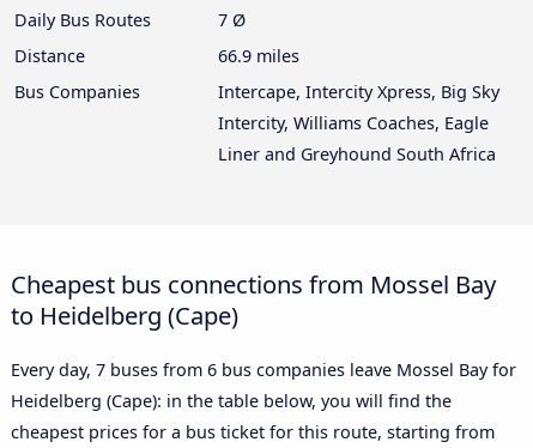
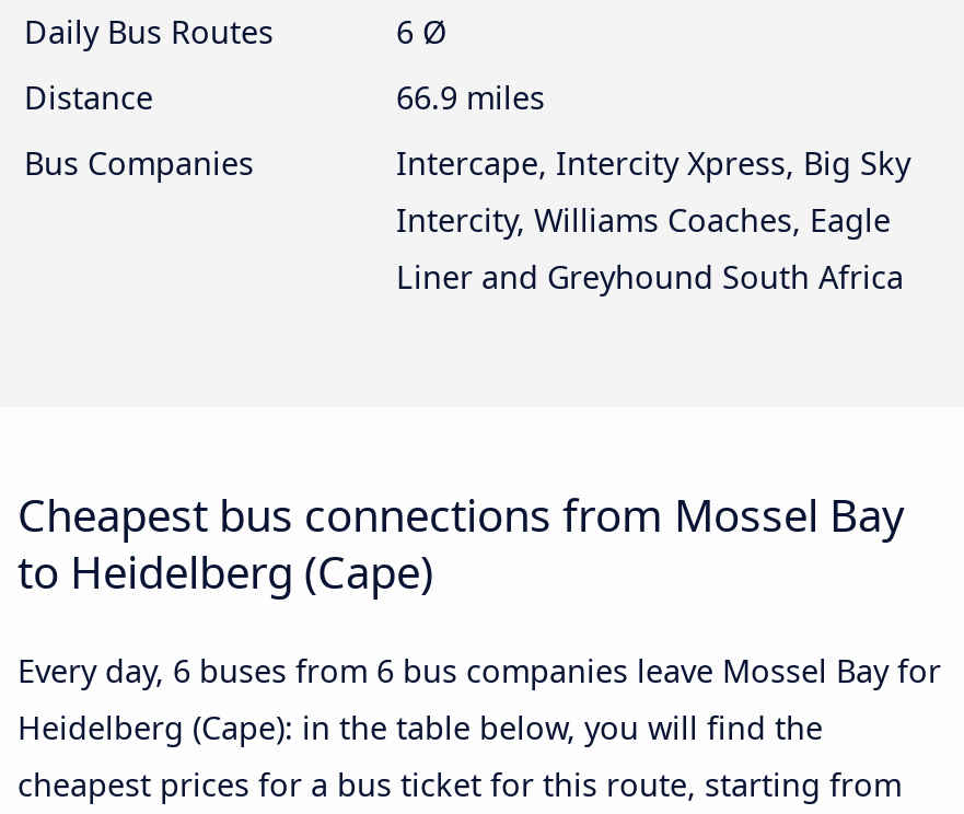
- 7 Ø
+ 6 Ø

- Every day, 7 buses from 6 bus companies leave Mossel Bay for
+ Every day, 6 buses from 6 bus companies leave Mossel Bay for
